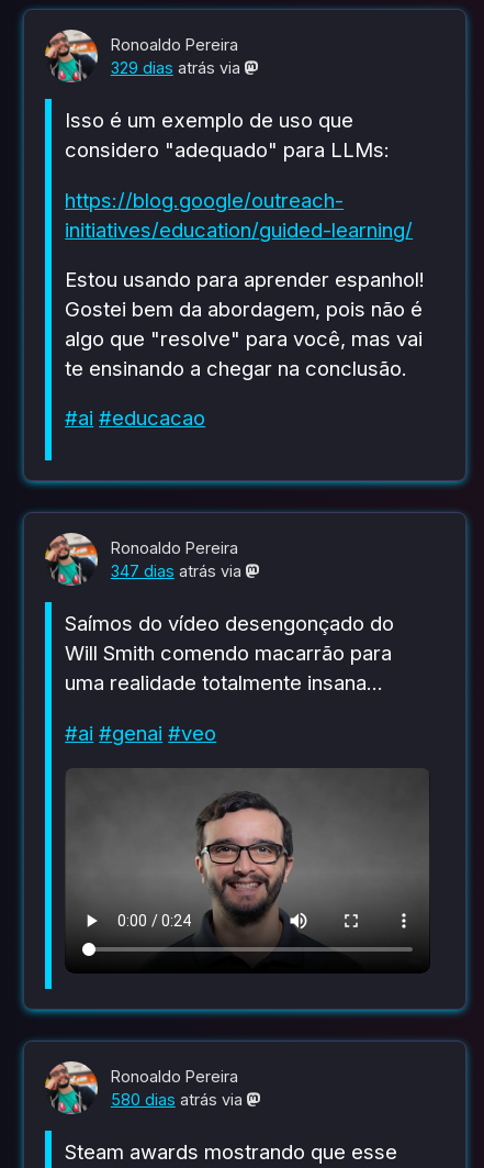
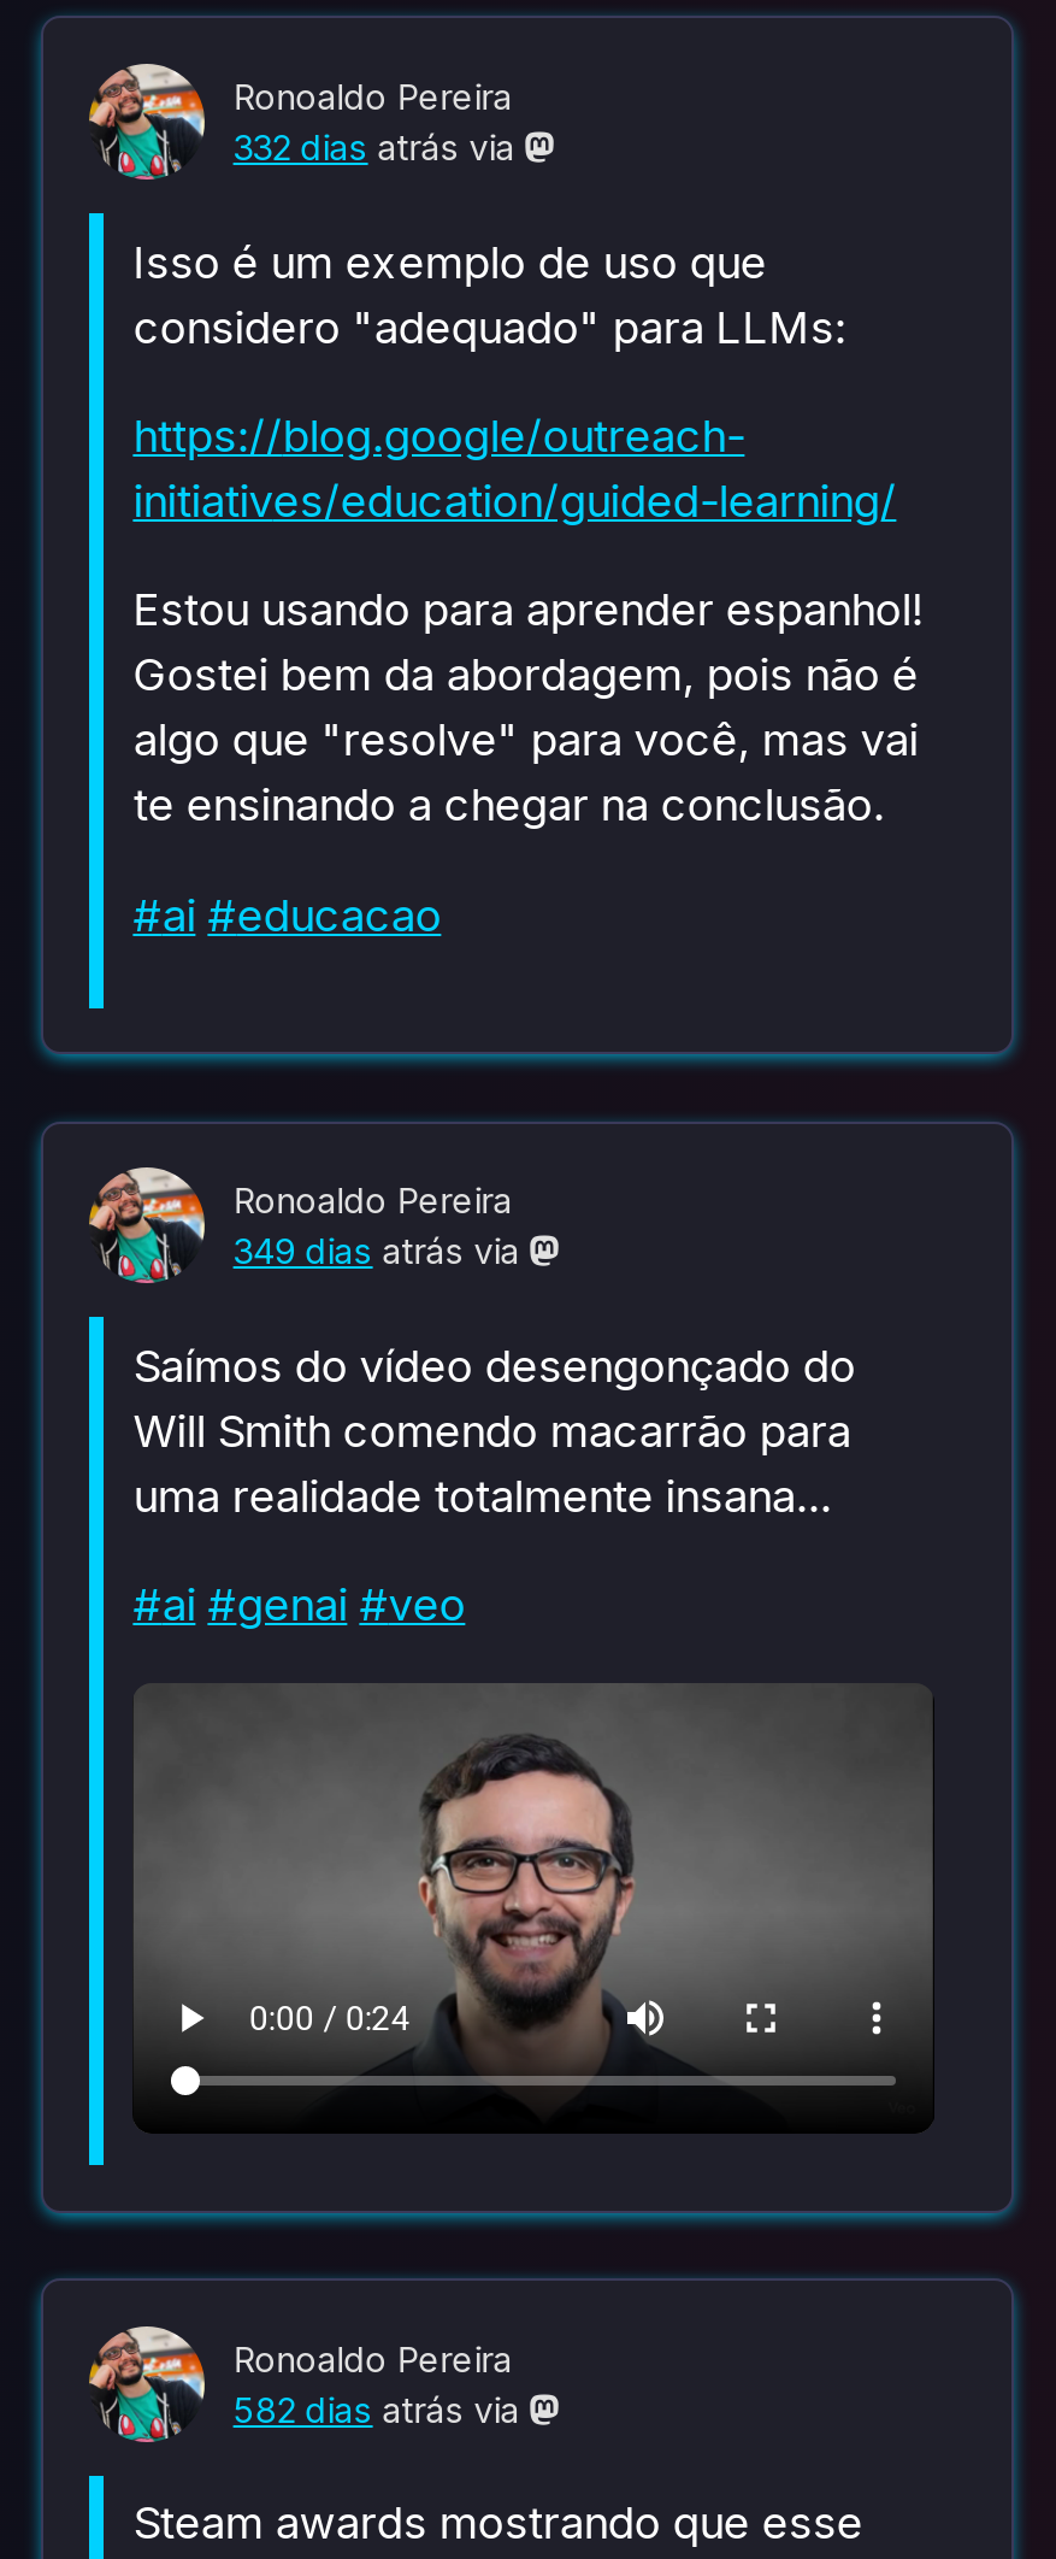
- 329 dias atrás via
+ 332 dias atrás via

- 347 dias atrás via
+ 349 dias atrás via

- 580 dias atrás via
+ 582 dias atrás via
